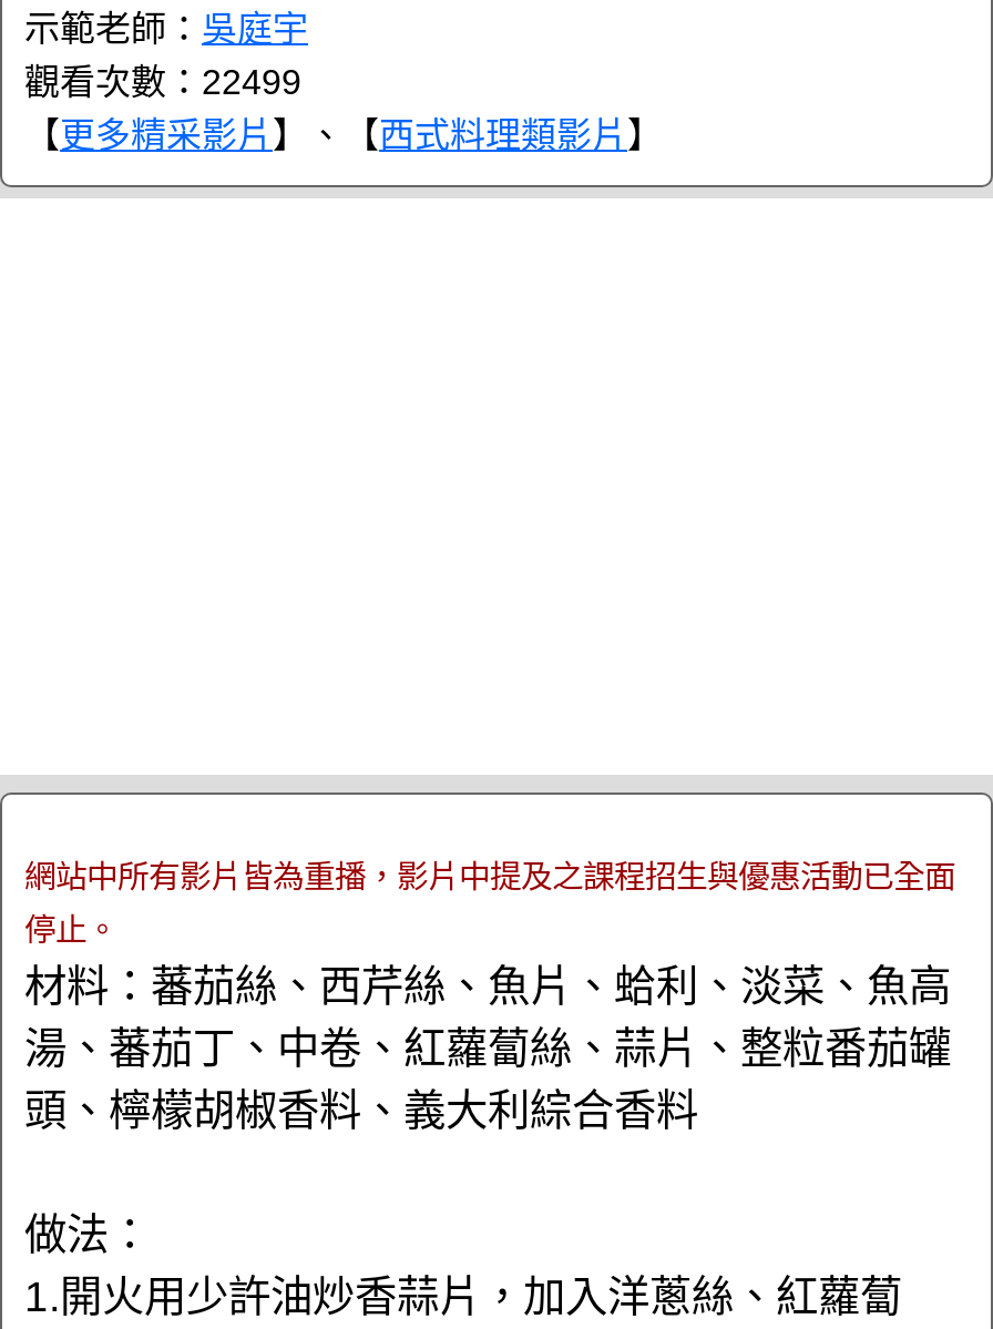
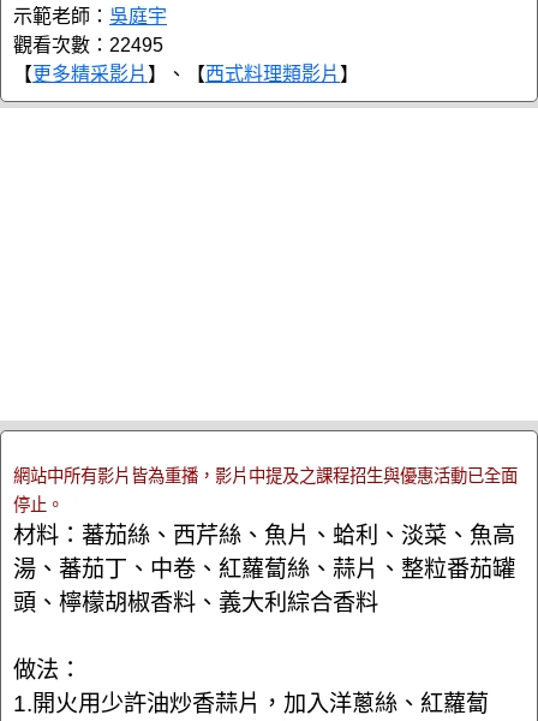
- 觀看次數：22499
+ 觀看次數：22495
